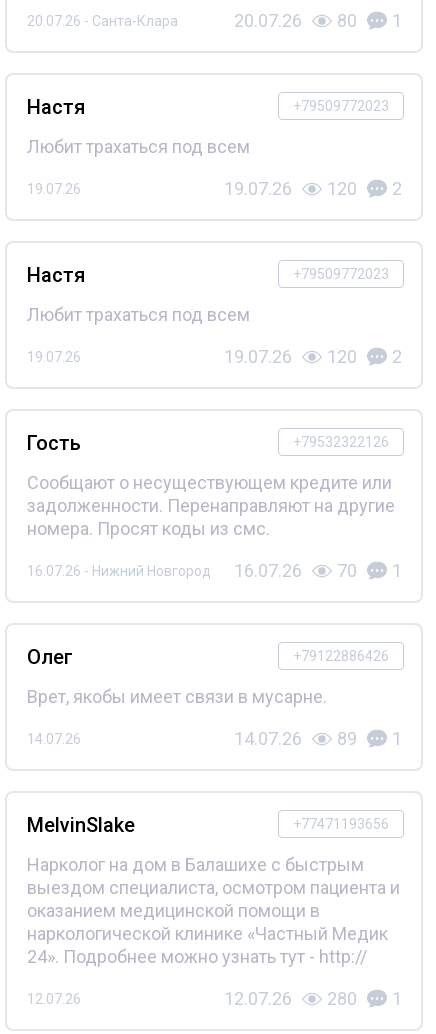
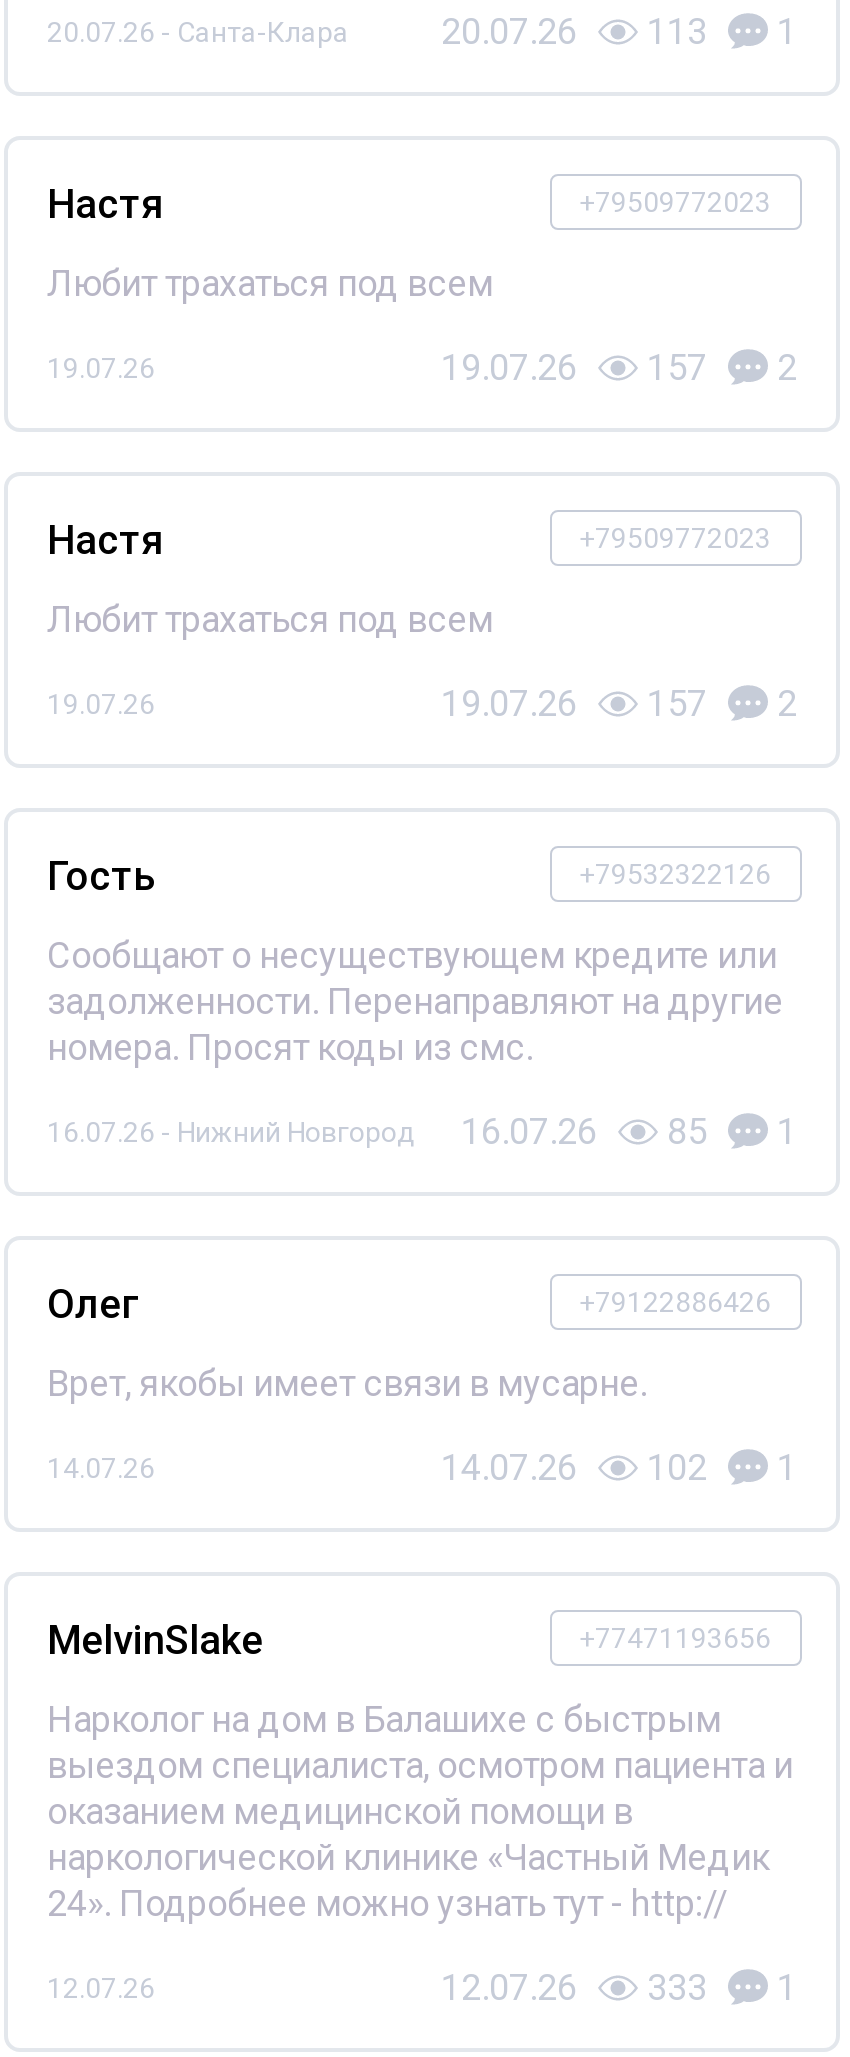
- 20.07.26 80 1
+ 20.07.26 113 1

- 19.07.26 120 2
+ 19.07.26 157 2

- 19.07.26 120 2
+ 19.07.26 157 2

- 16.07.26 - Нижний Новгород 16.07.26 70 1
+ 16.07.26 - Нижний Новгород 16.07.26 85 1

- 14.07.26 89 1
+ 14.07.26 102 1

- 12.07.26 280 1
+ 12.07.26 333 1
